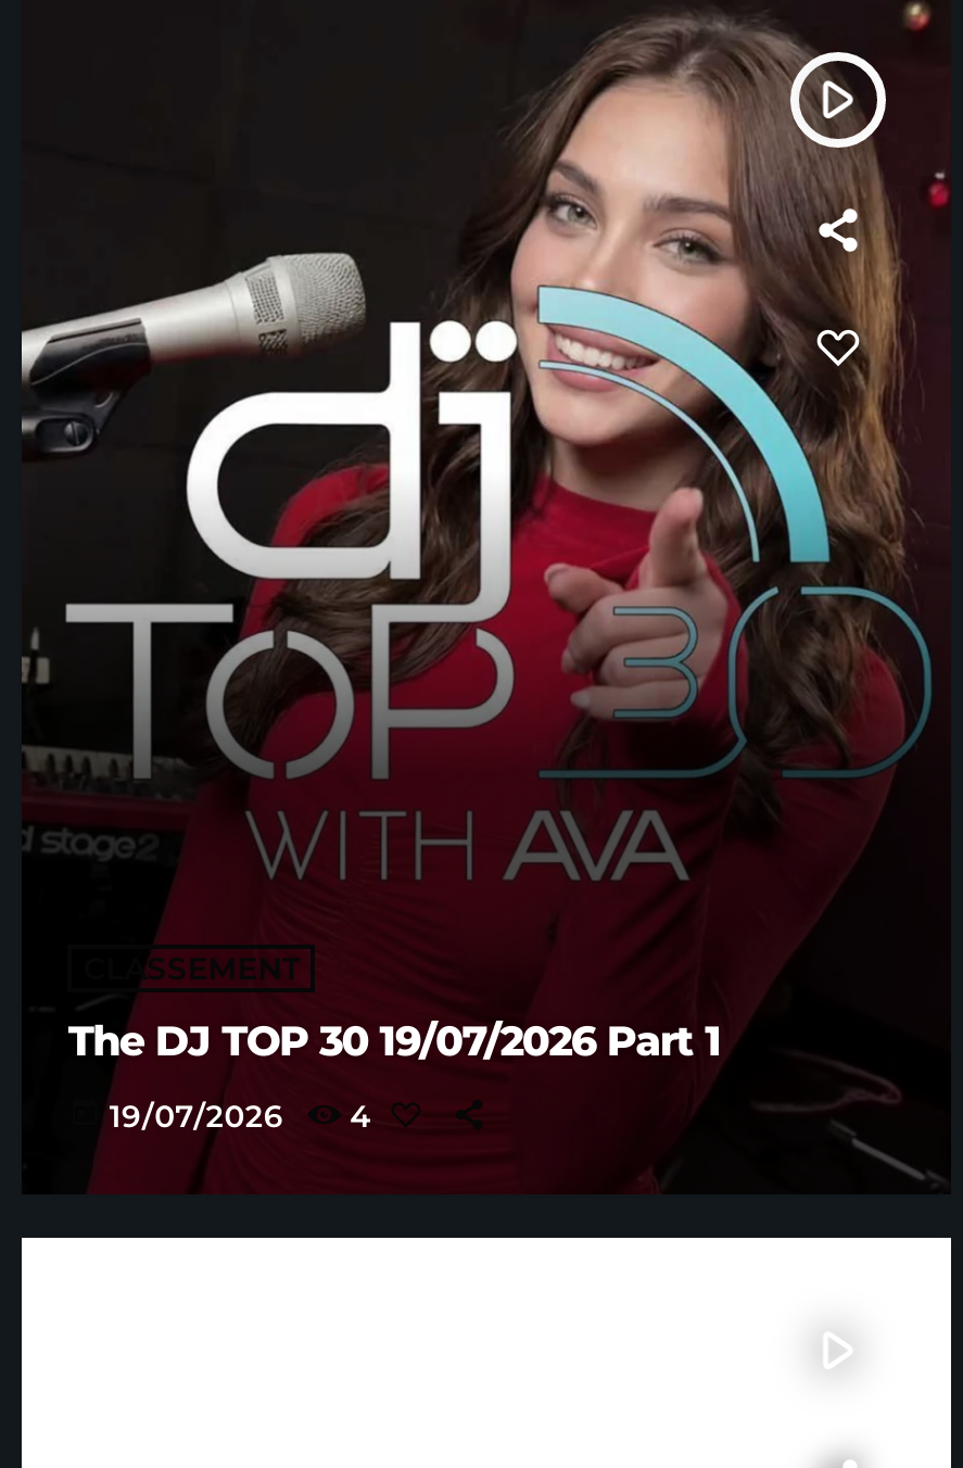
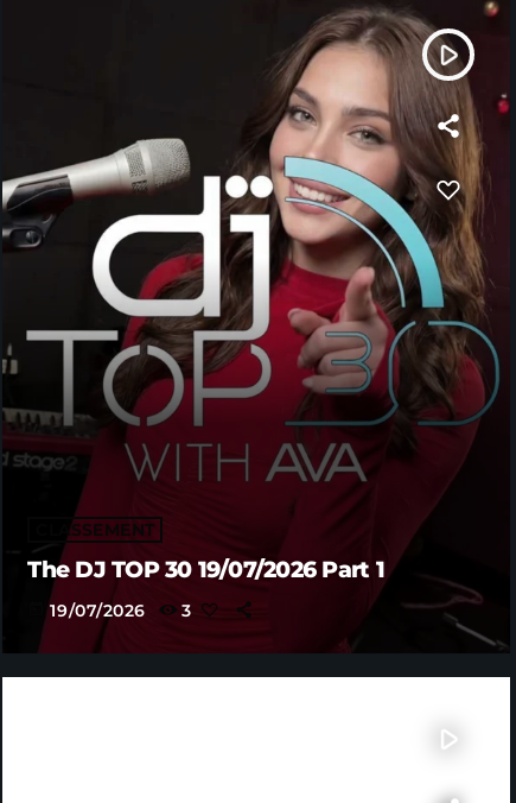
- 4
+ 3
